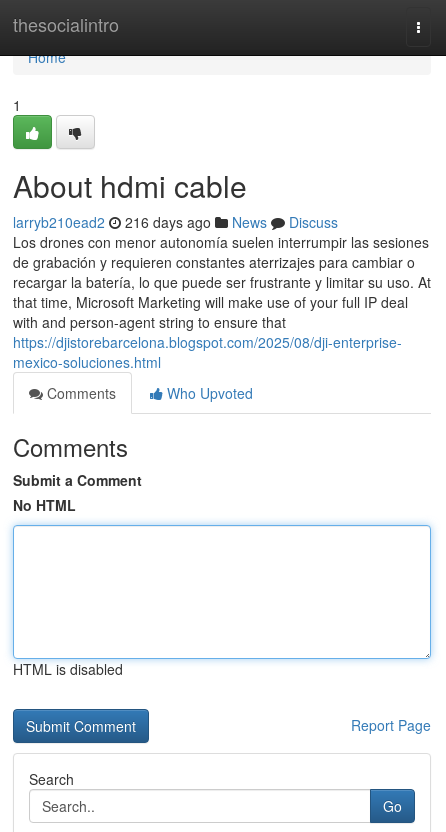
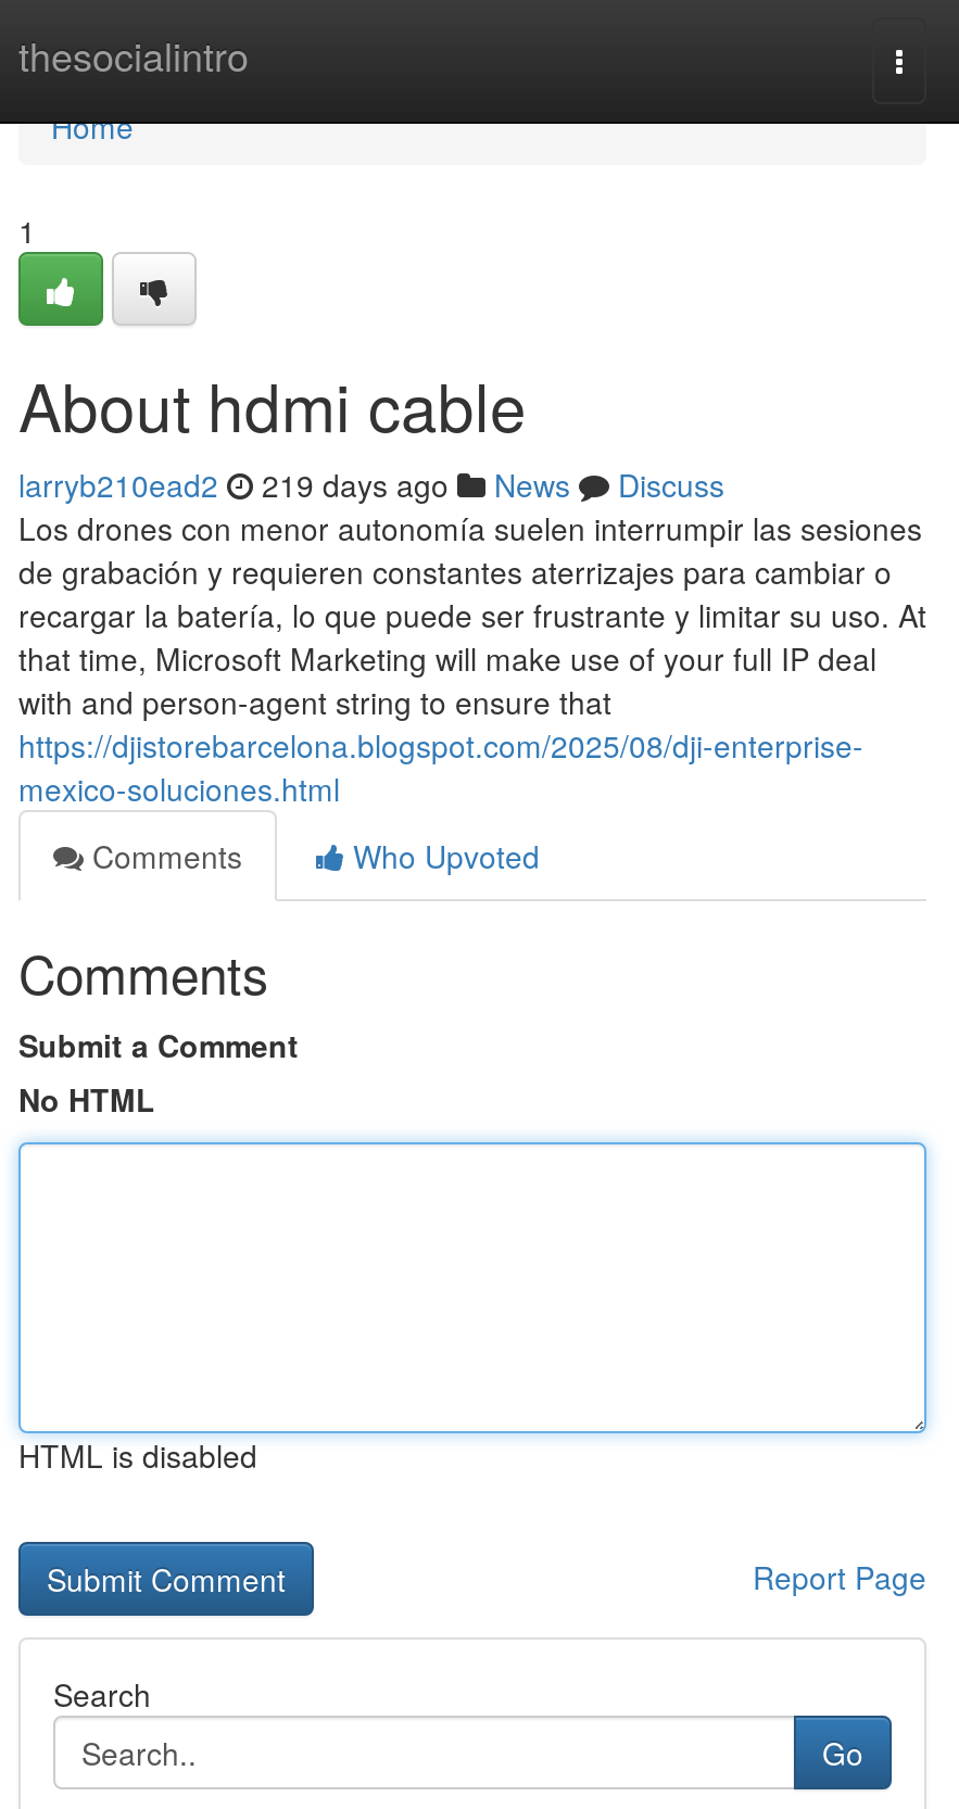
- larryb210ead2 216 days ago News Discuss
+ larryb210ead2 219 days ago News Discuss
